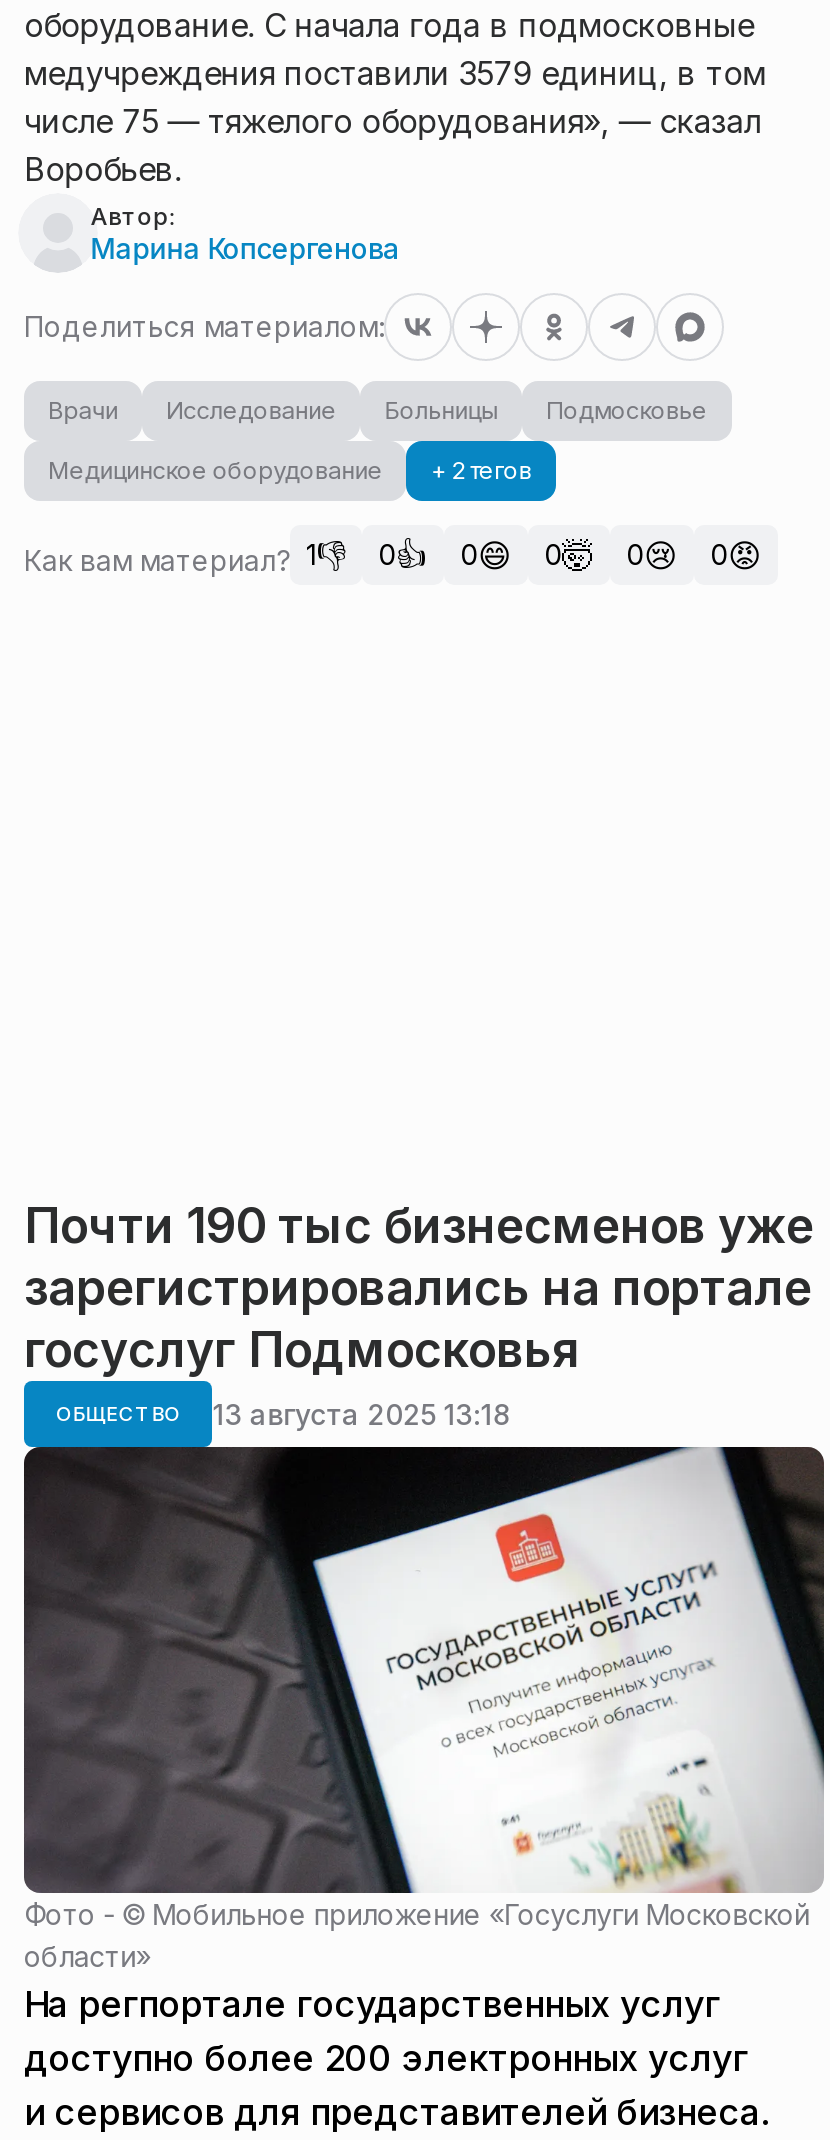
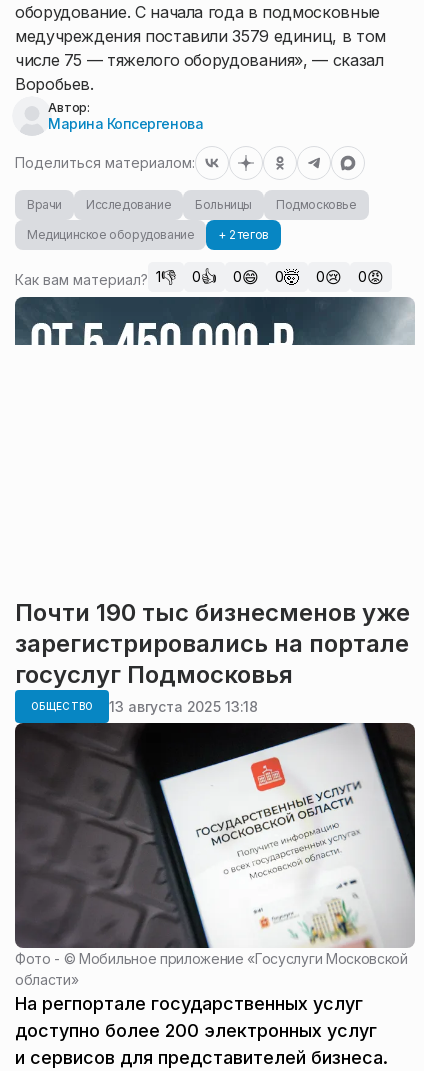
+ [image]
